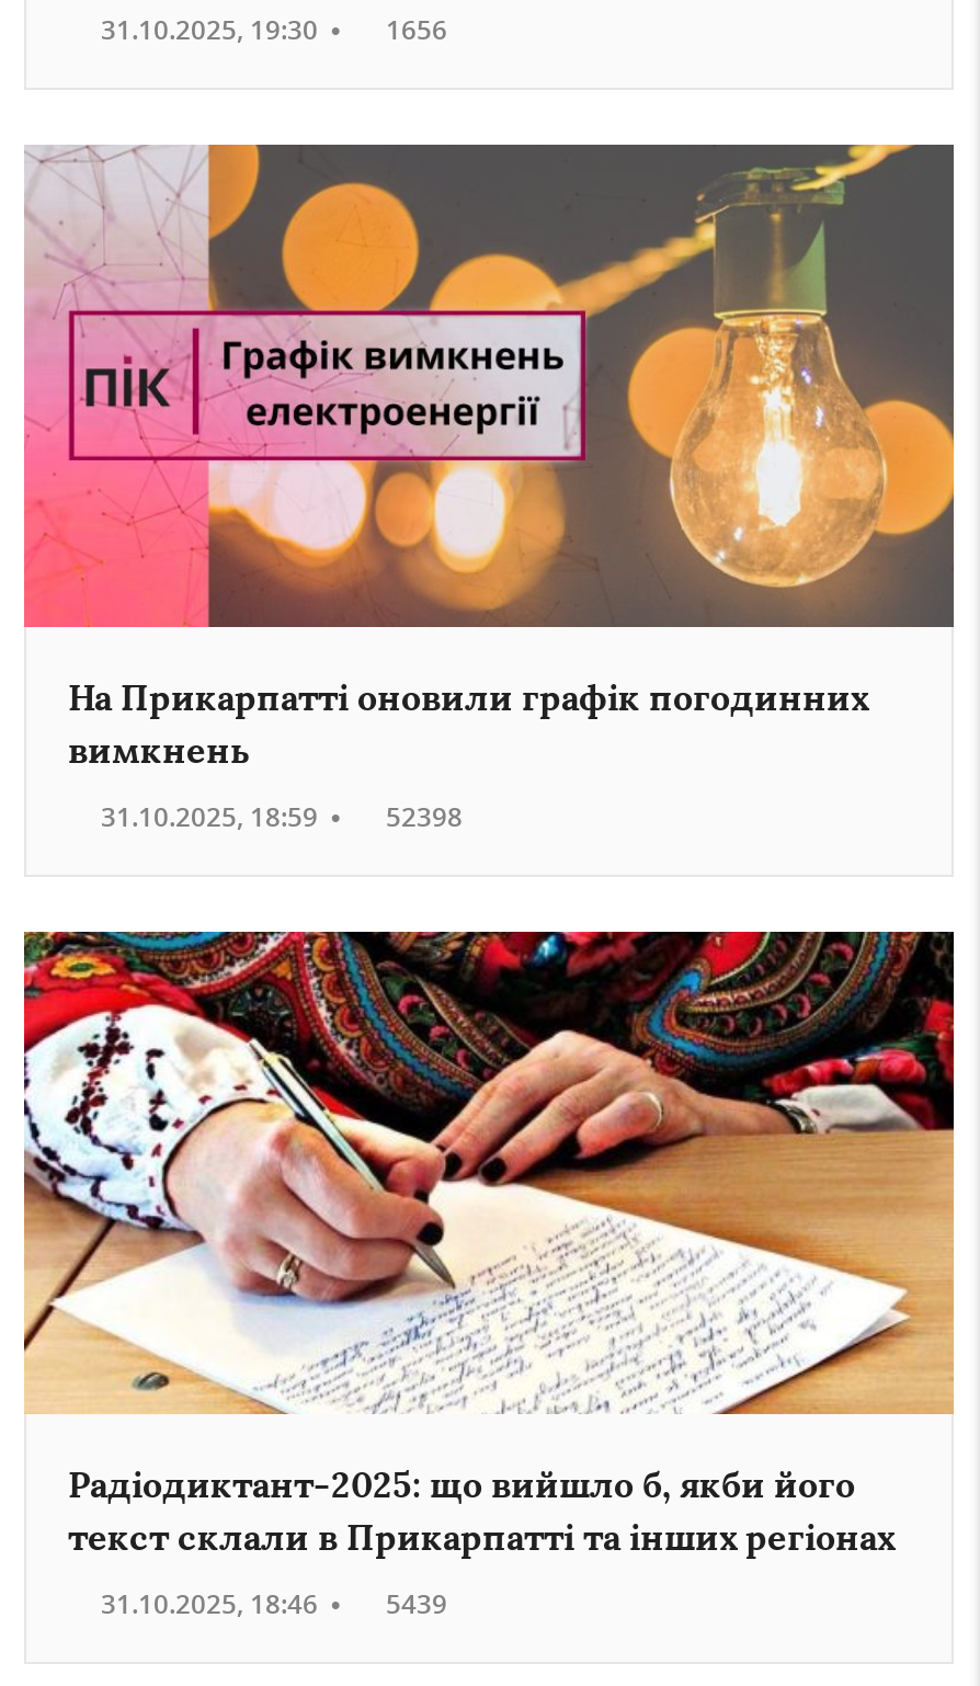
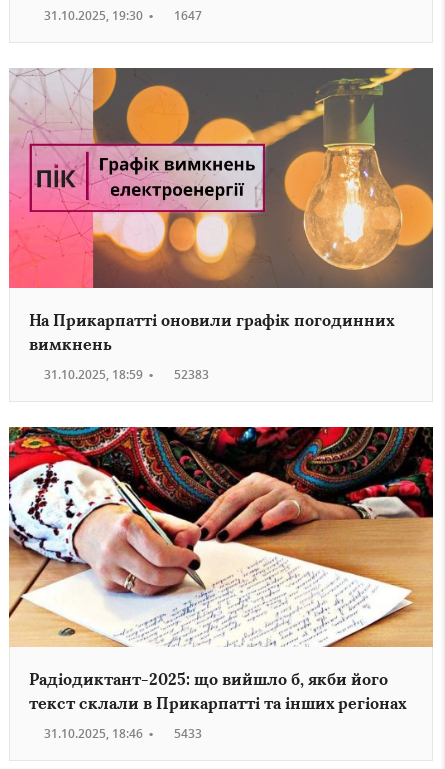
- 31.10.2025, 19:30 • 1656
+ 31.10.2025, 19:30 • 1647

- 31.10.2025, 18:59 • 52398
+ 31.10.2025, 18:59 • 52383

- 31.10.2025, 18:46 • 5439
+ 31.10.2025, 18:46 • 5433
